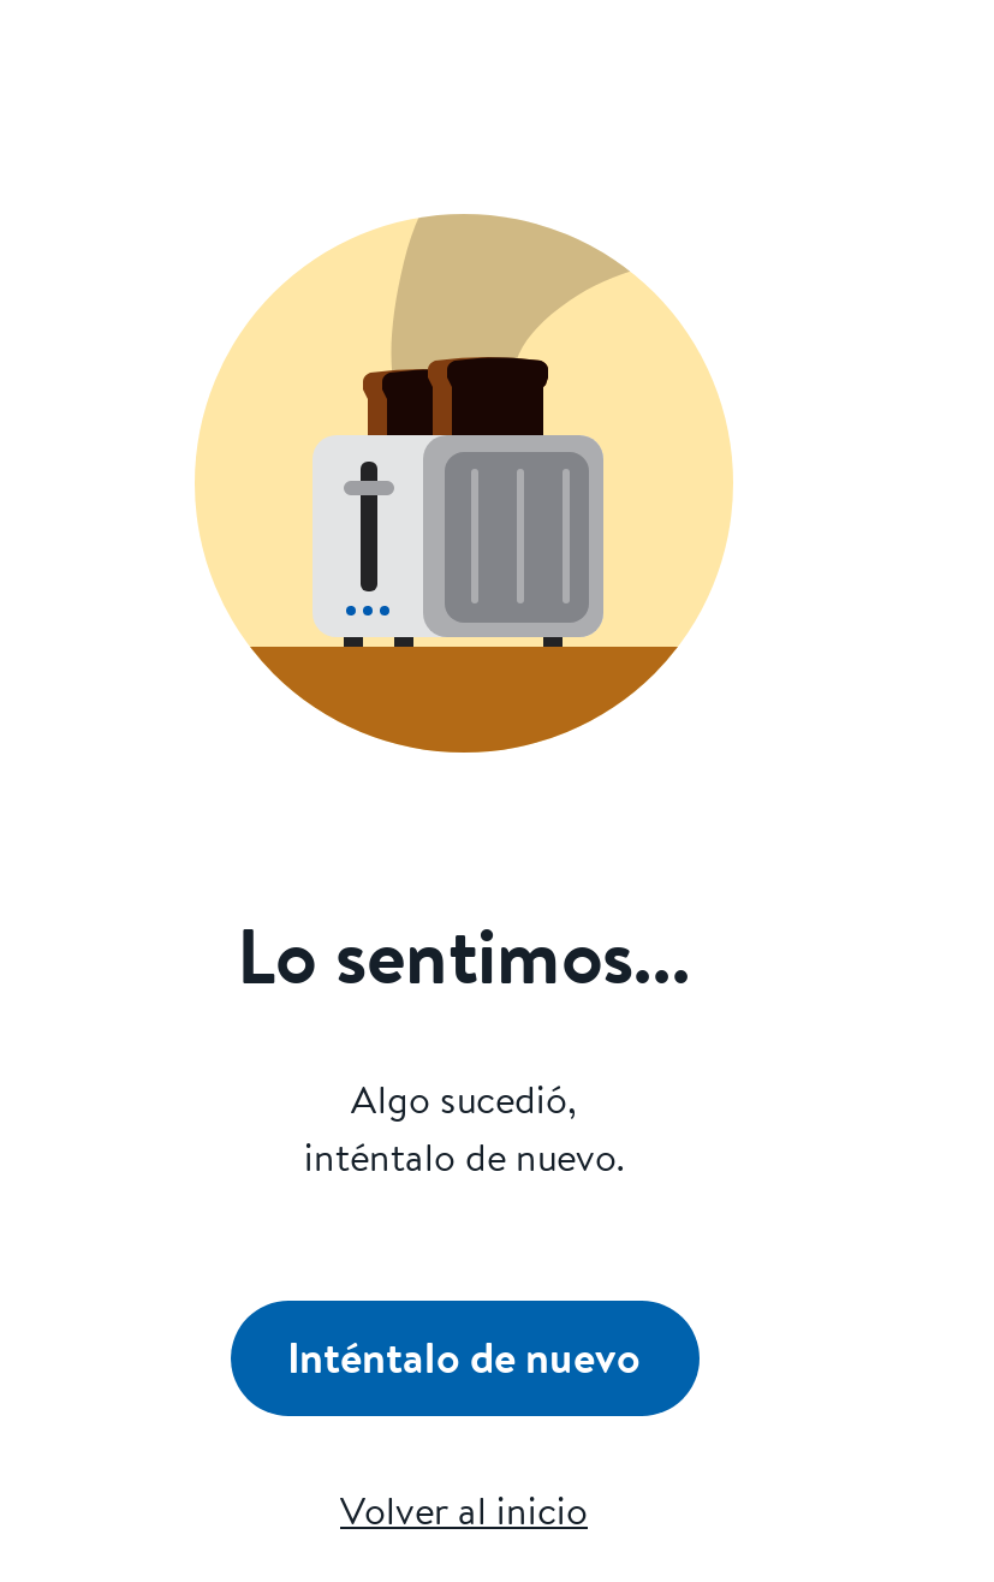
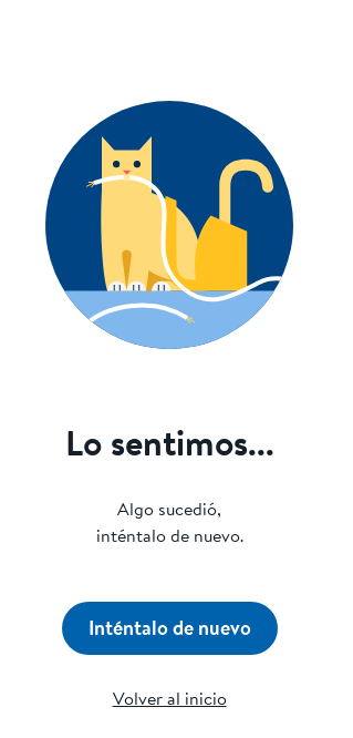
- [image]
+ [image]
